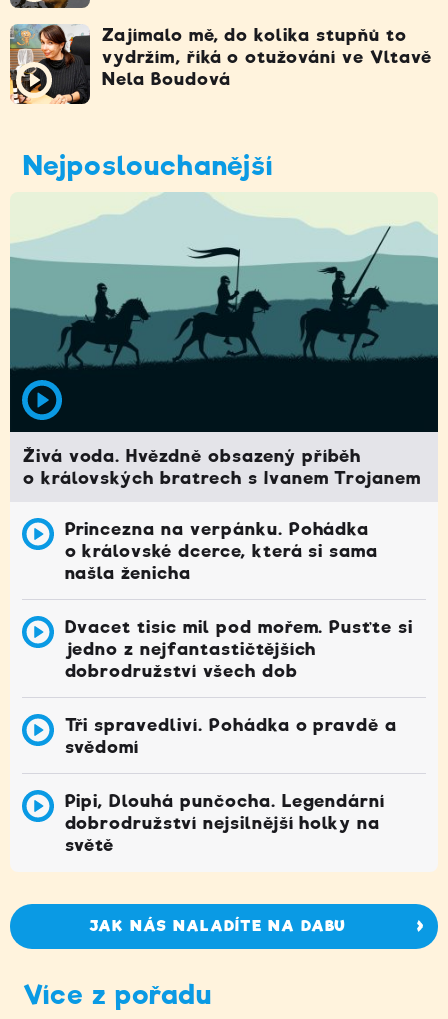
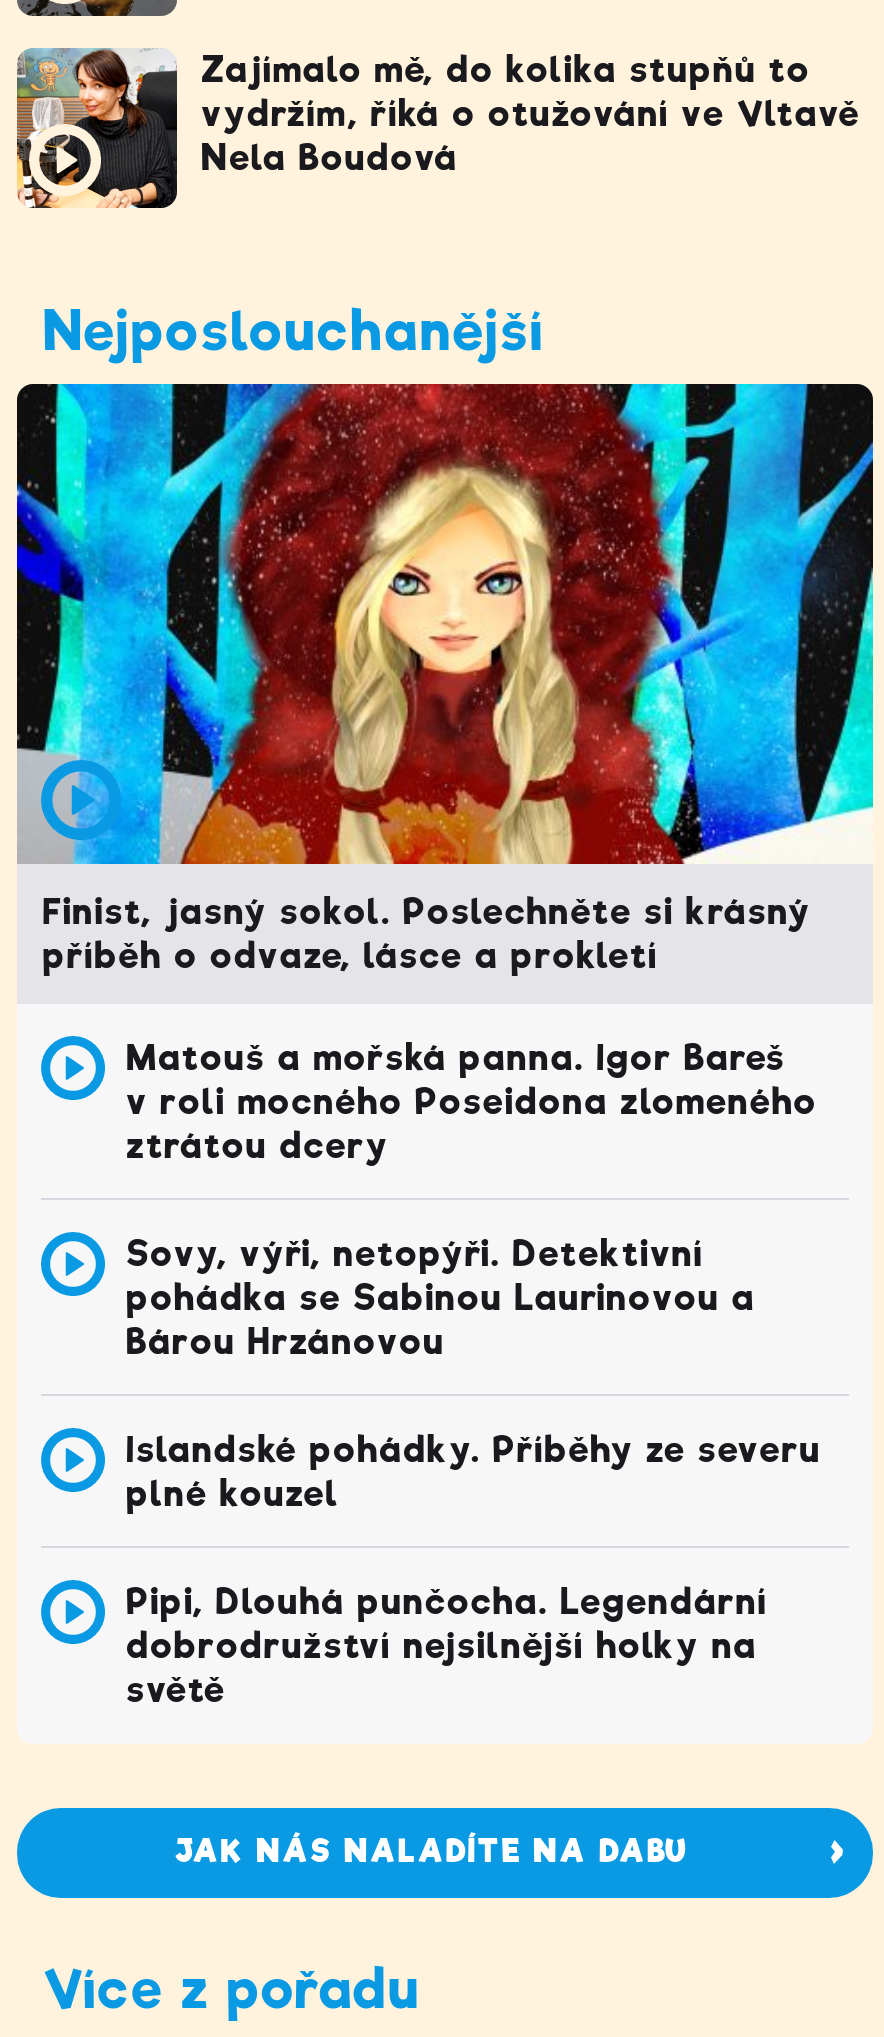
- [image]
- Živá voda. Hvězdně obsazený příběh
- o královských bratrech s Ivanem Trojanem
+ [image]
+ Finist, jasný sokol. Poslechněte si krásný
+ příběh o odvaze, lásce a prokletí

- Princezna na verpánku. Pohádka
- o královské dcerce, která si sama
- našla ženicha
+ Matouš a mořská panna. Igor Bareš
+ v roli mocného Poseidona zlomeného
+ ztrátou dcery

- Dvacet tisíc mil pod mořem. Pusťte si
- jedno z nejfantastičtějších
- dobrodružství všech dob
+ Sovy, výři, netopýři. Detektivní
+ pohádka se Sabinou Laurinovou a
+ Bárou Hrzánovou

- Tři spravedliví. Pohádka o pravdě a
- svědomí
+ Islandské pohádky. Příběhy ze severu
+ plné kouzel
